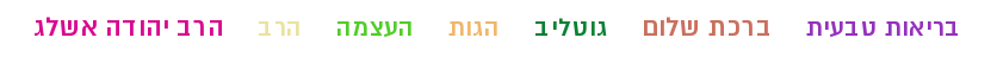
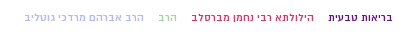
- הרב יהודה אשלג
+ הרב אברהם מרדכי גוטליב

- ברכת שלום
- גוטליב
- הגות
- העצמה
+ הילולתא רבי נחמן מברסלב
